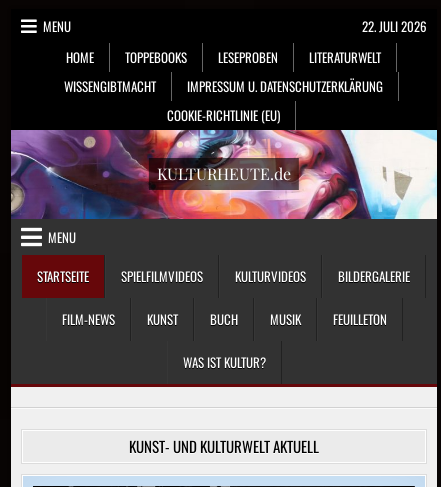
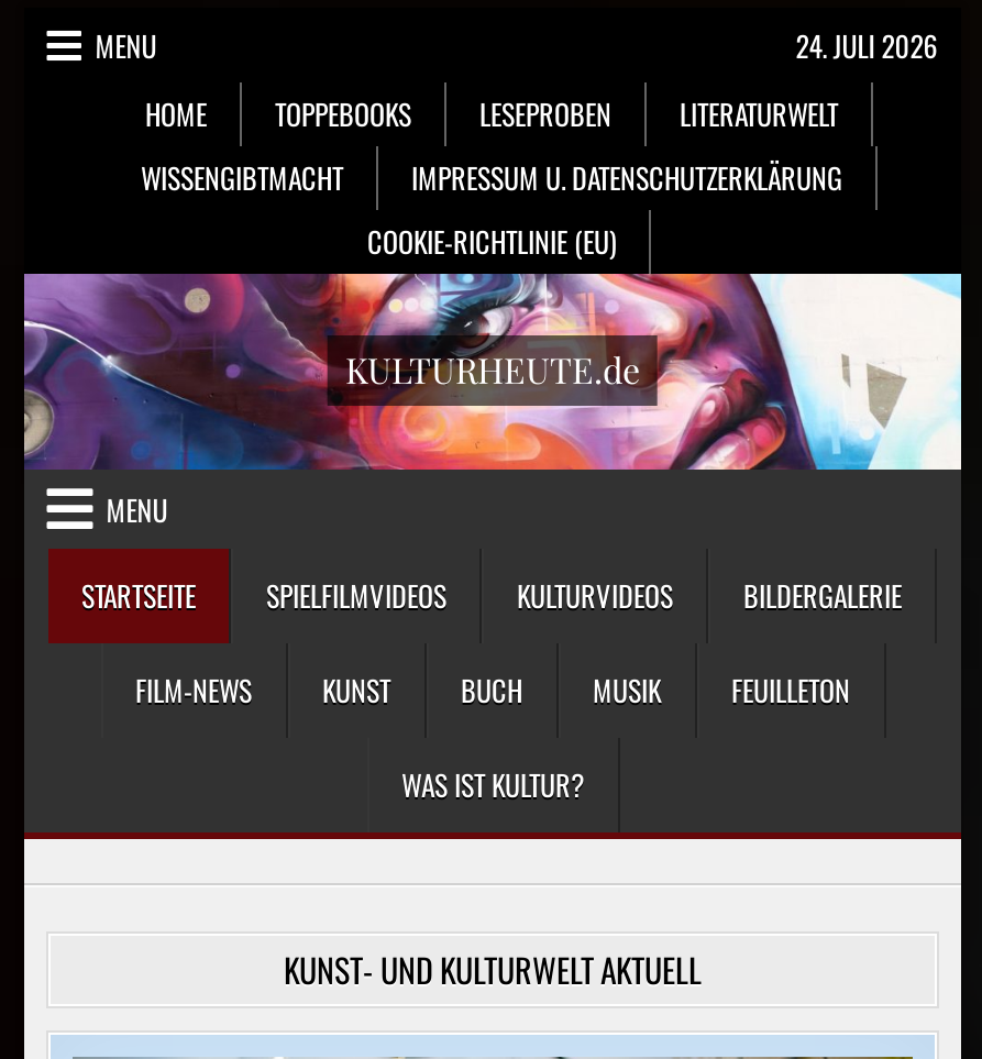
- 22. JULI 2026
+ 24. JULI 2026
